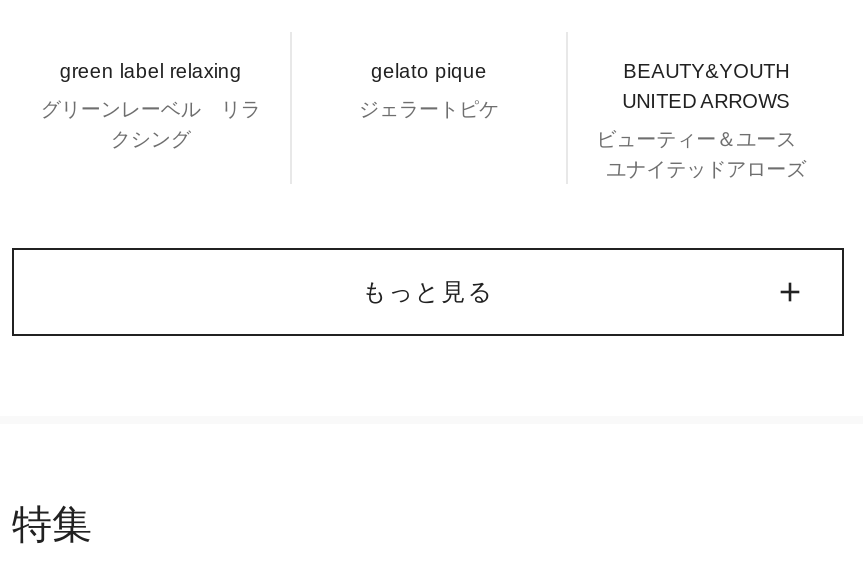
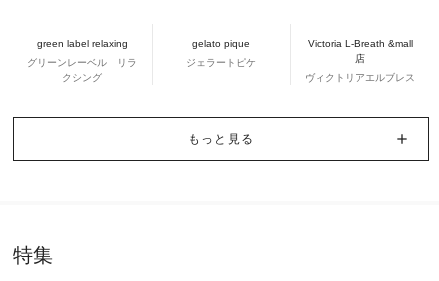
- BEAUTY&YOUTH
- UNITED ARROWS
+ Victoria L-Breath &mall
+ 店

- ビューティー＆ユース
- ユナイテッドアローズ
+ ヴィクトリアエルブレス
